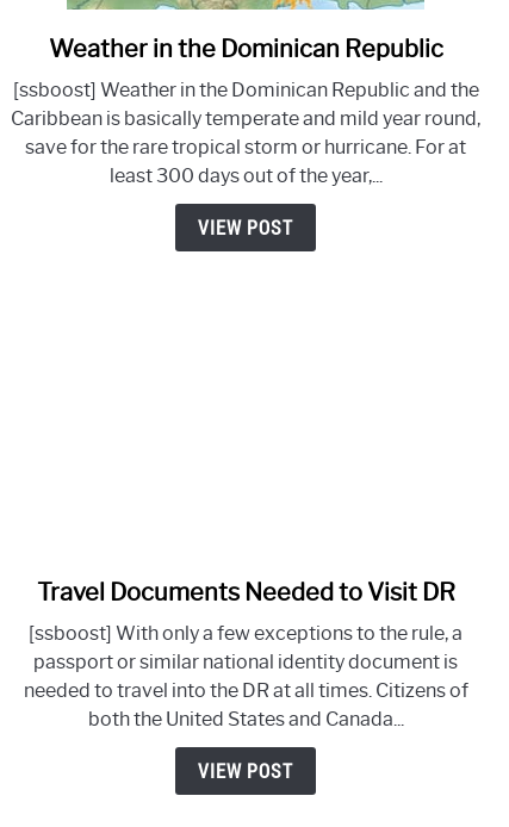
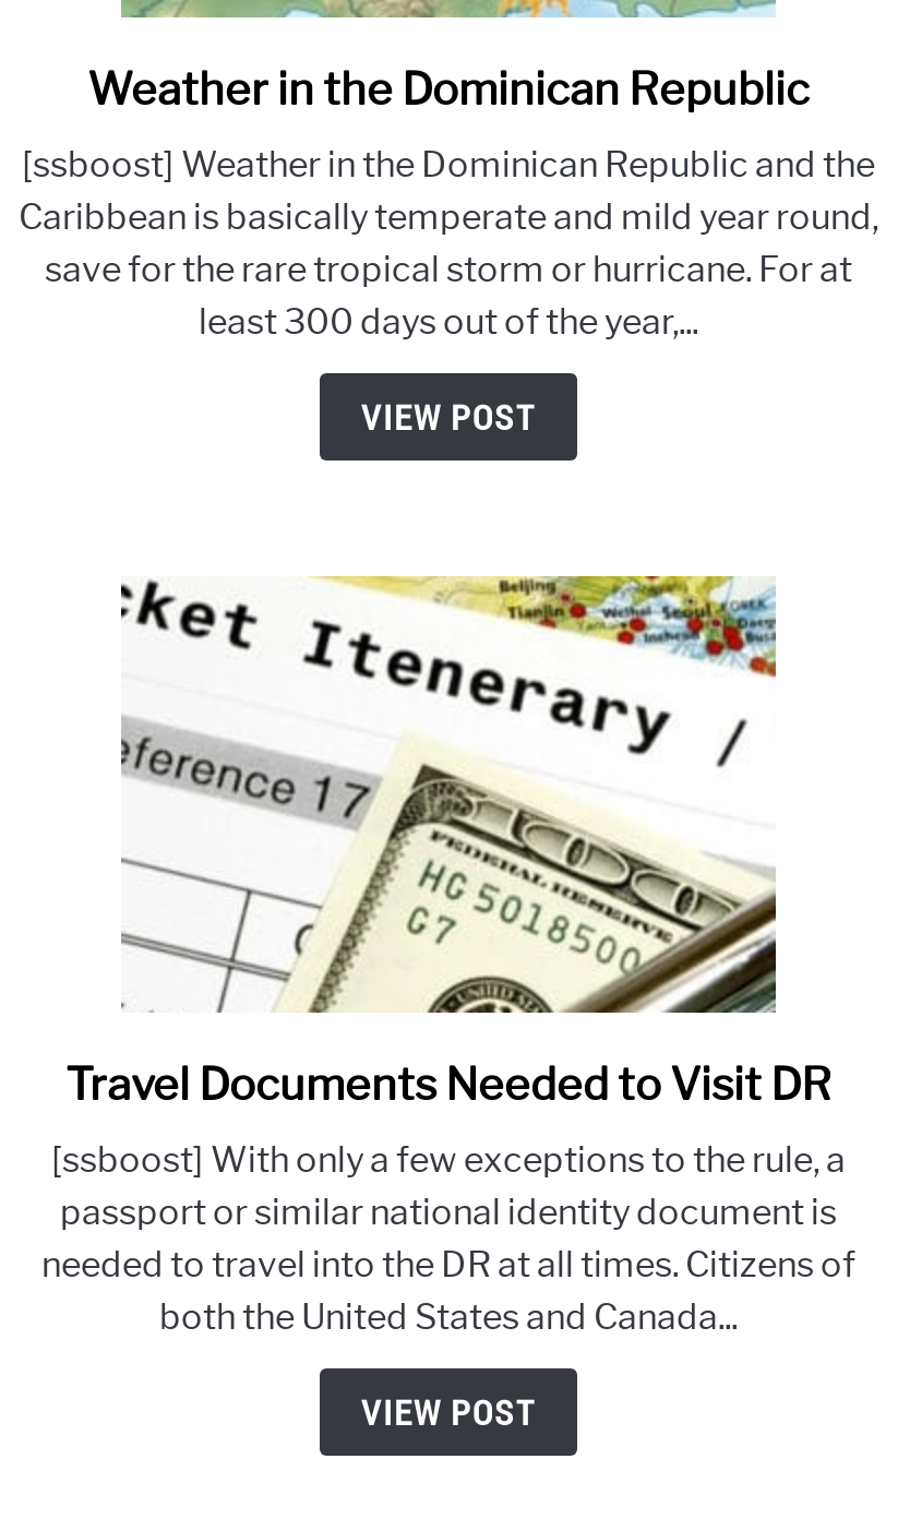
+ [image]
